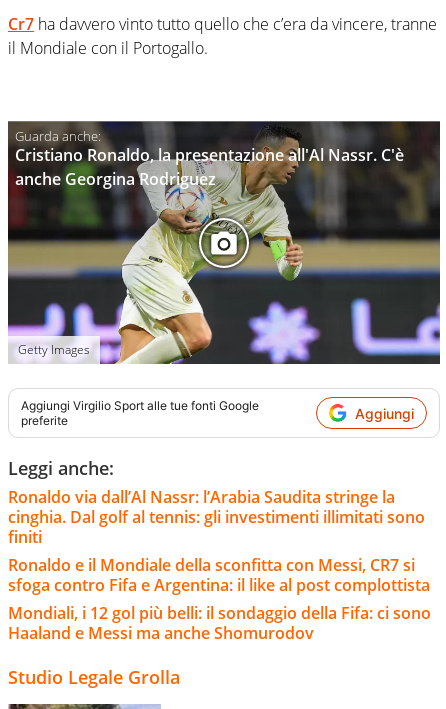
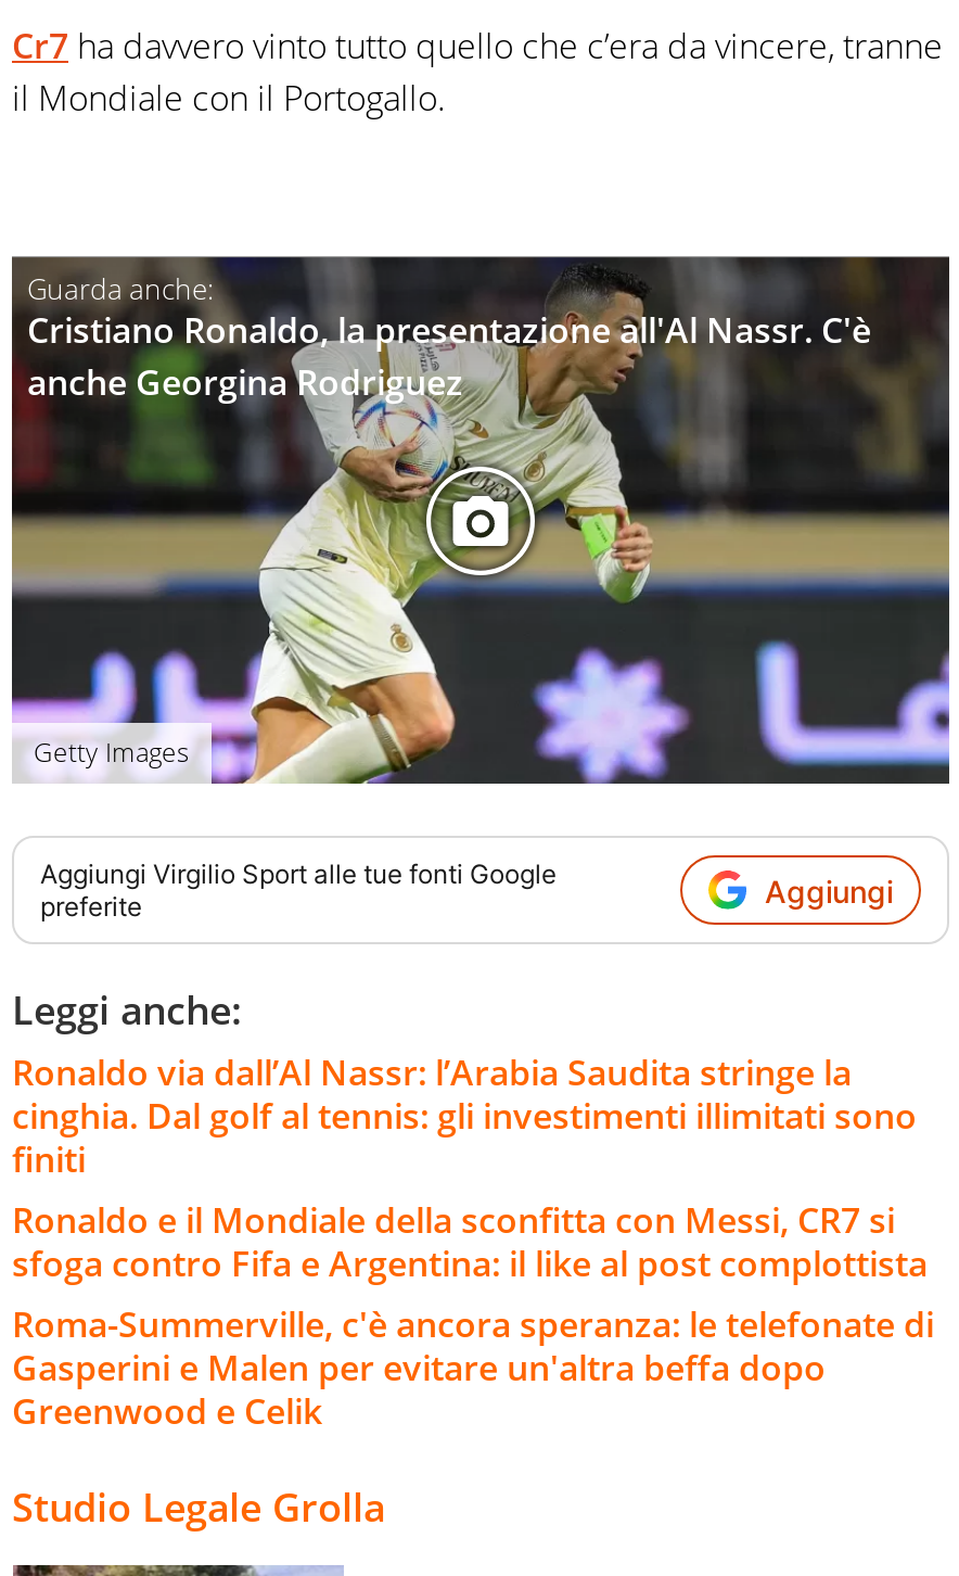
- Mondiali, i 12 gol più belli: il sondaggio della Fifa: ci sono
- Haaland e Messi ma anche Shomurodov
+ Roma-Summerville, c'è ancora speranza: le telefonate di
+ Gasperini e Malen per evitare un'altra beffa dopo
+ Greenwood e Celik
